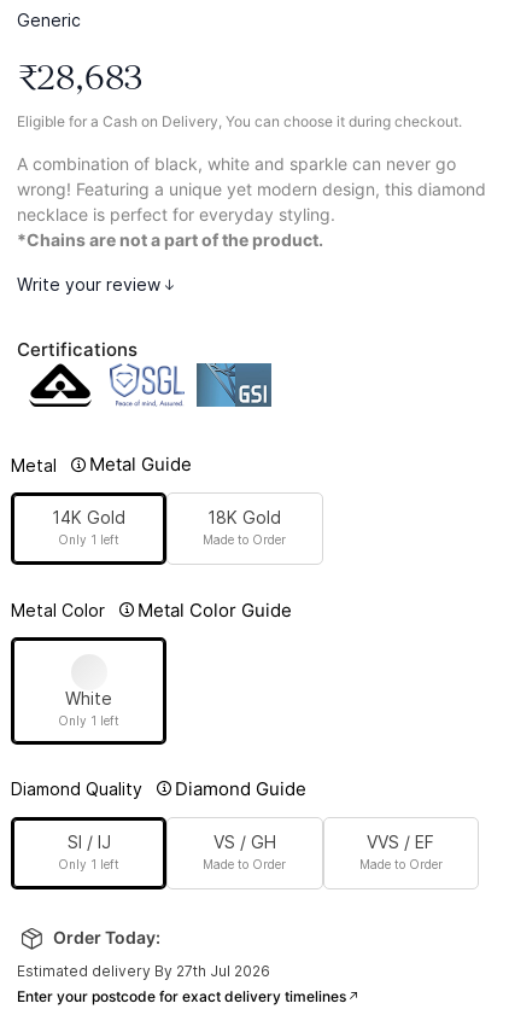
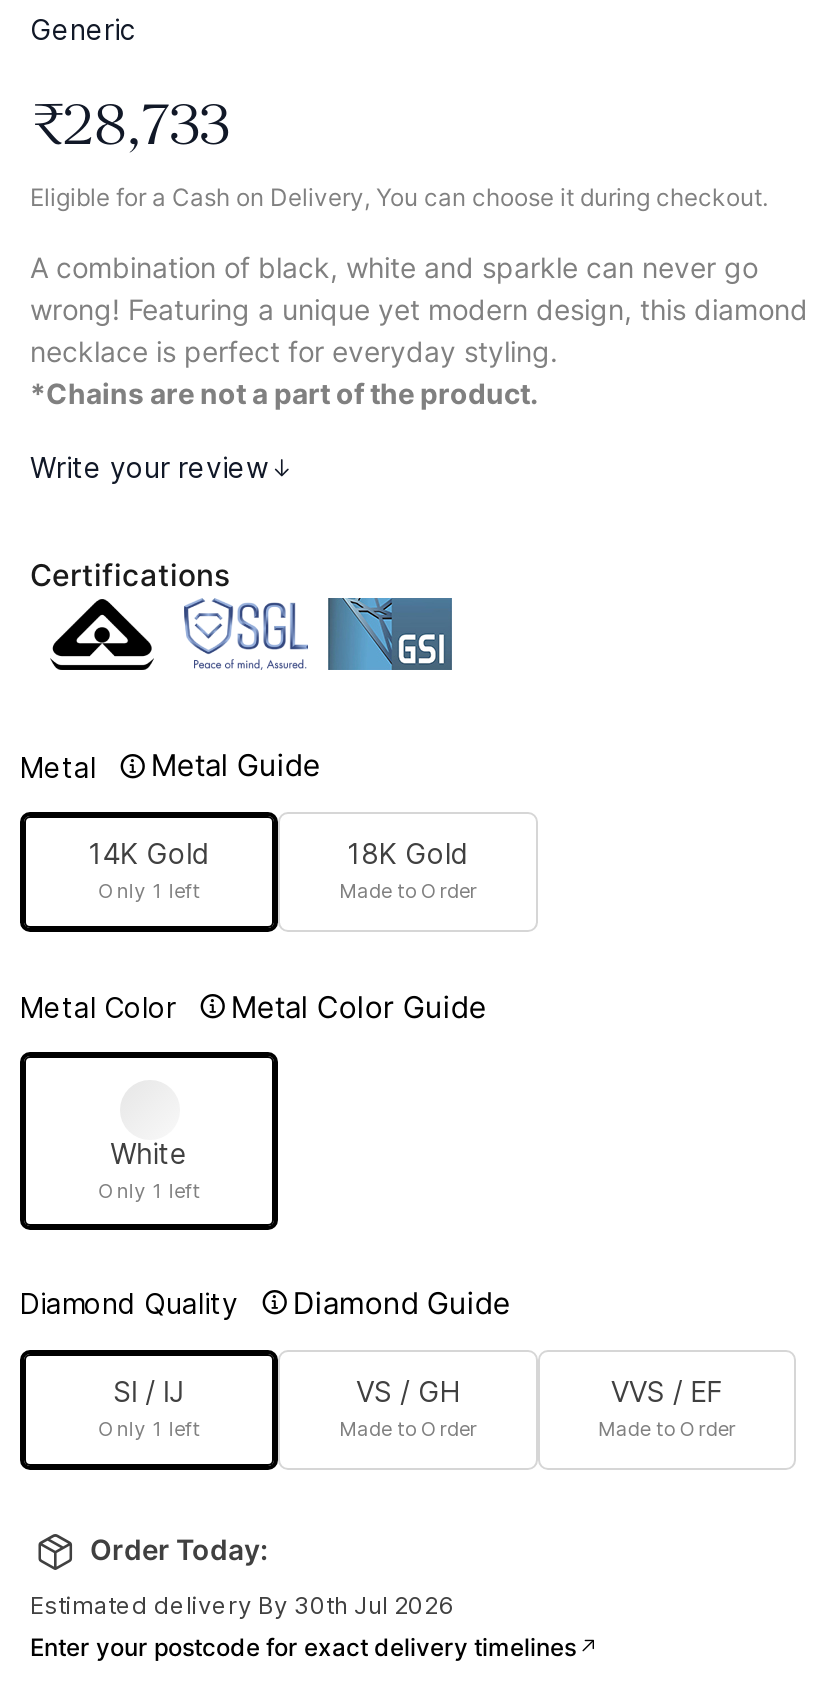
- ₹28,683
+ ₹28,733

- Estimated delivery By 27th Jul 2026
+ Estimated delivery By 30th Jul 2026
